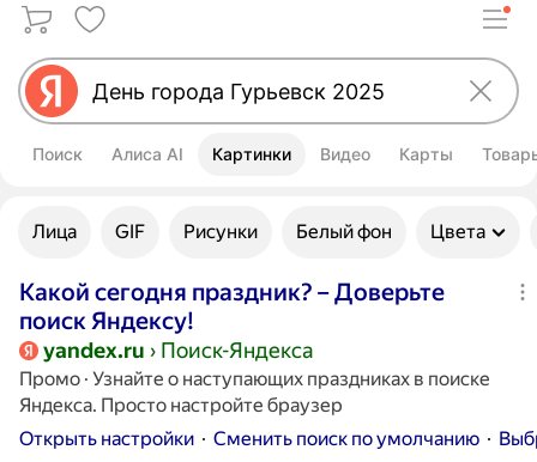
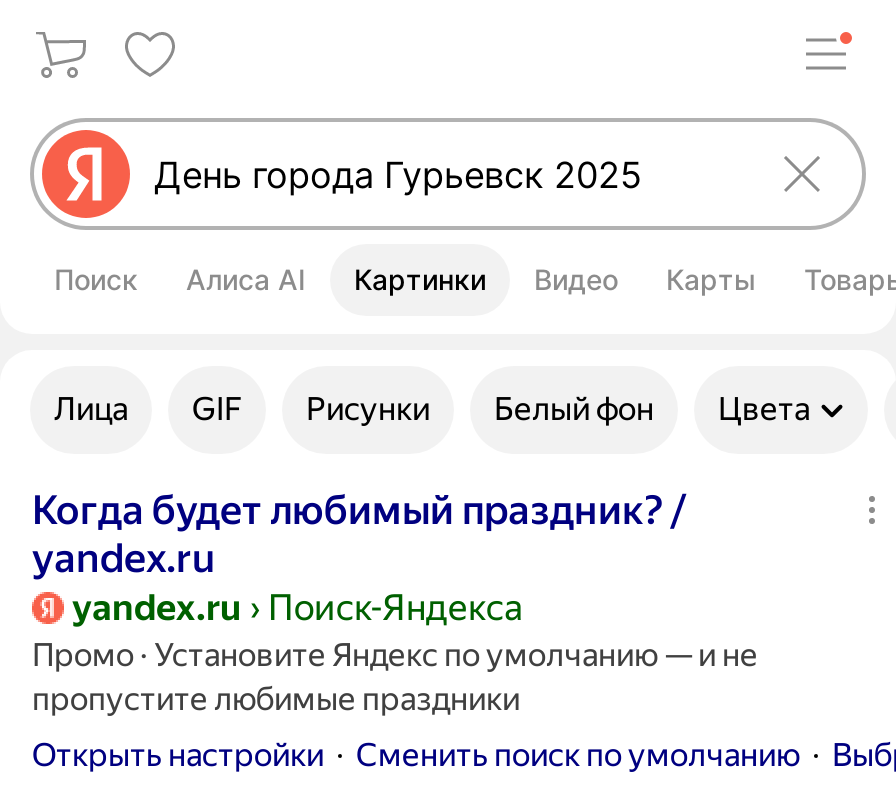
- Какой сегодня праздник? – Доверьте
- поиск Яндексу!
+ Когда будет любимый праздник? /
+ yandex.ru

- Промо · Узнайте о наступающих праздниках в поиске
- Яндекса. Просто настройте браузер
+ Промо · Установите Яндекс по умолчанию — и не
+ пропустите любимые праздники
